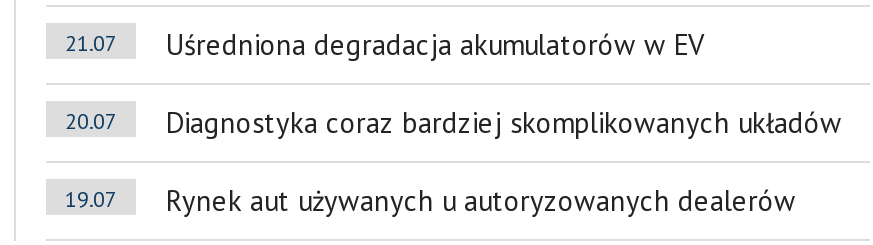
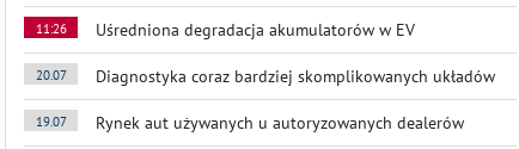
- 21.07 Uśredniona degradacja akumulatorów w EV
+ 11:26 Uśredniona degradacja akumulatorów w EV
